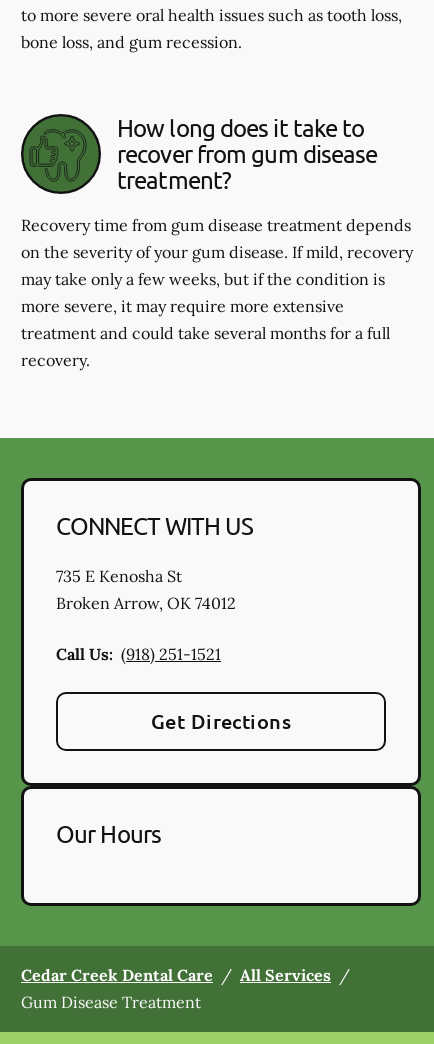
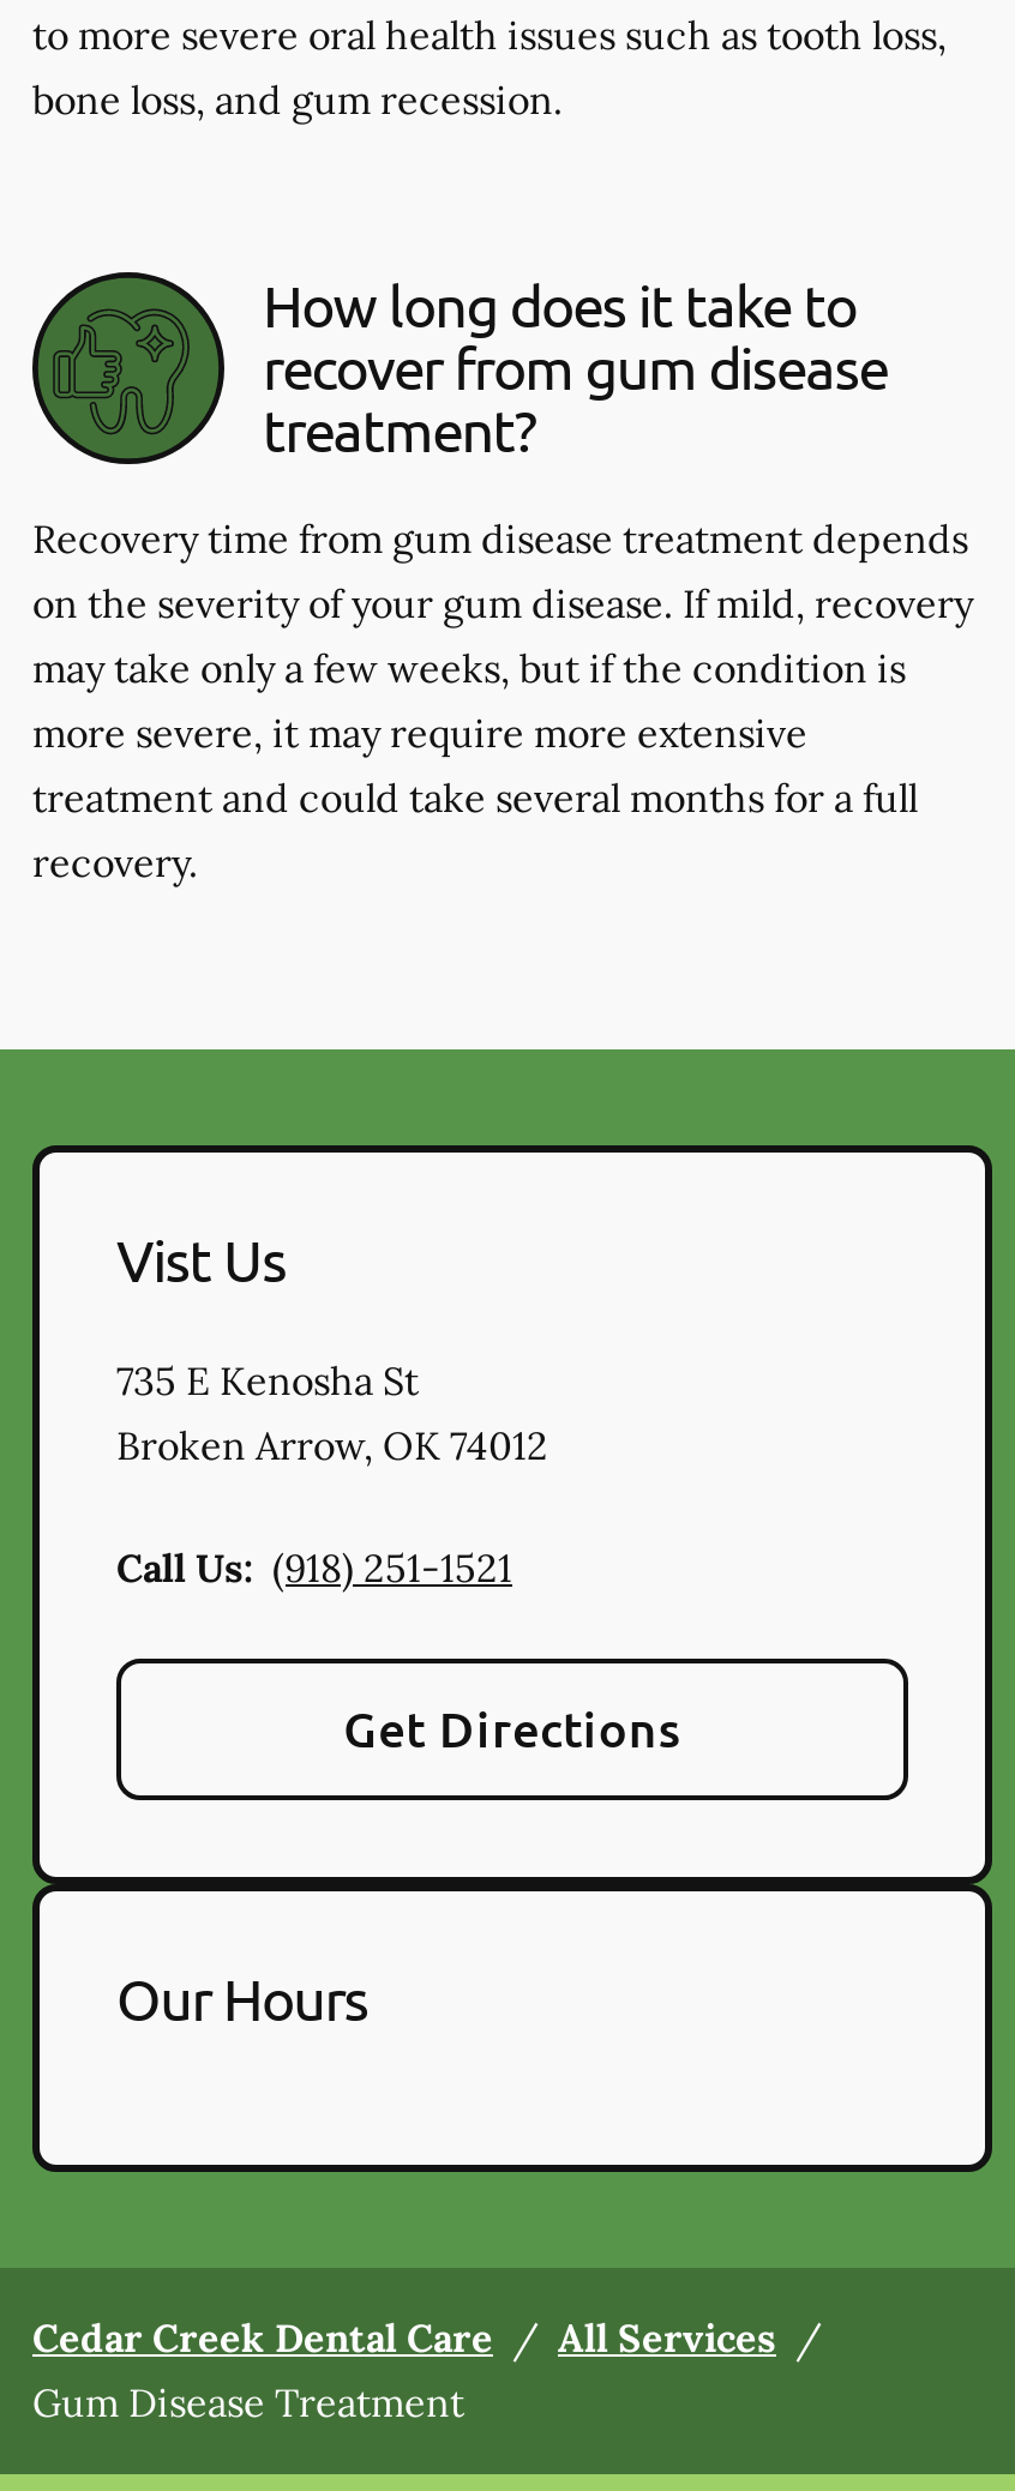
- CONNECT WITH US
+ Vist Us
